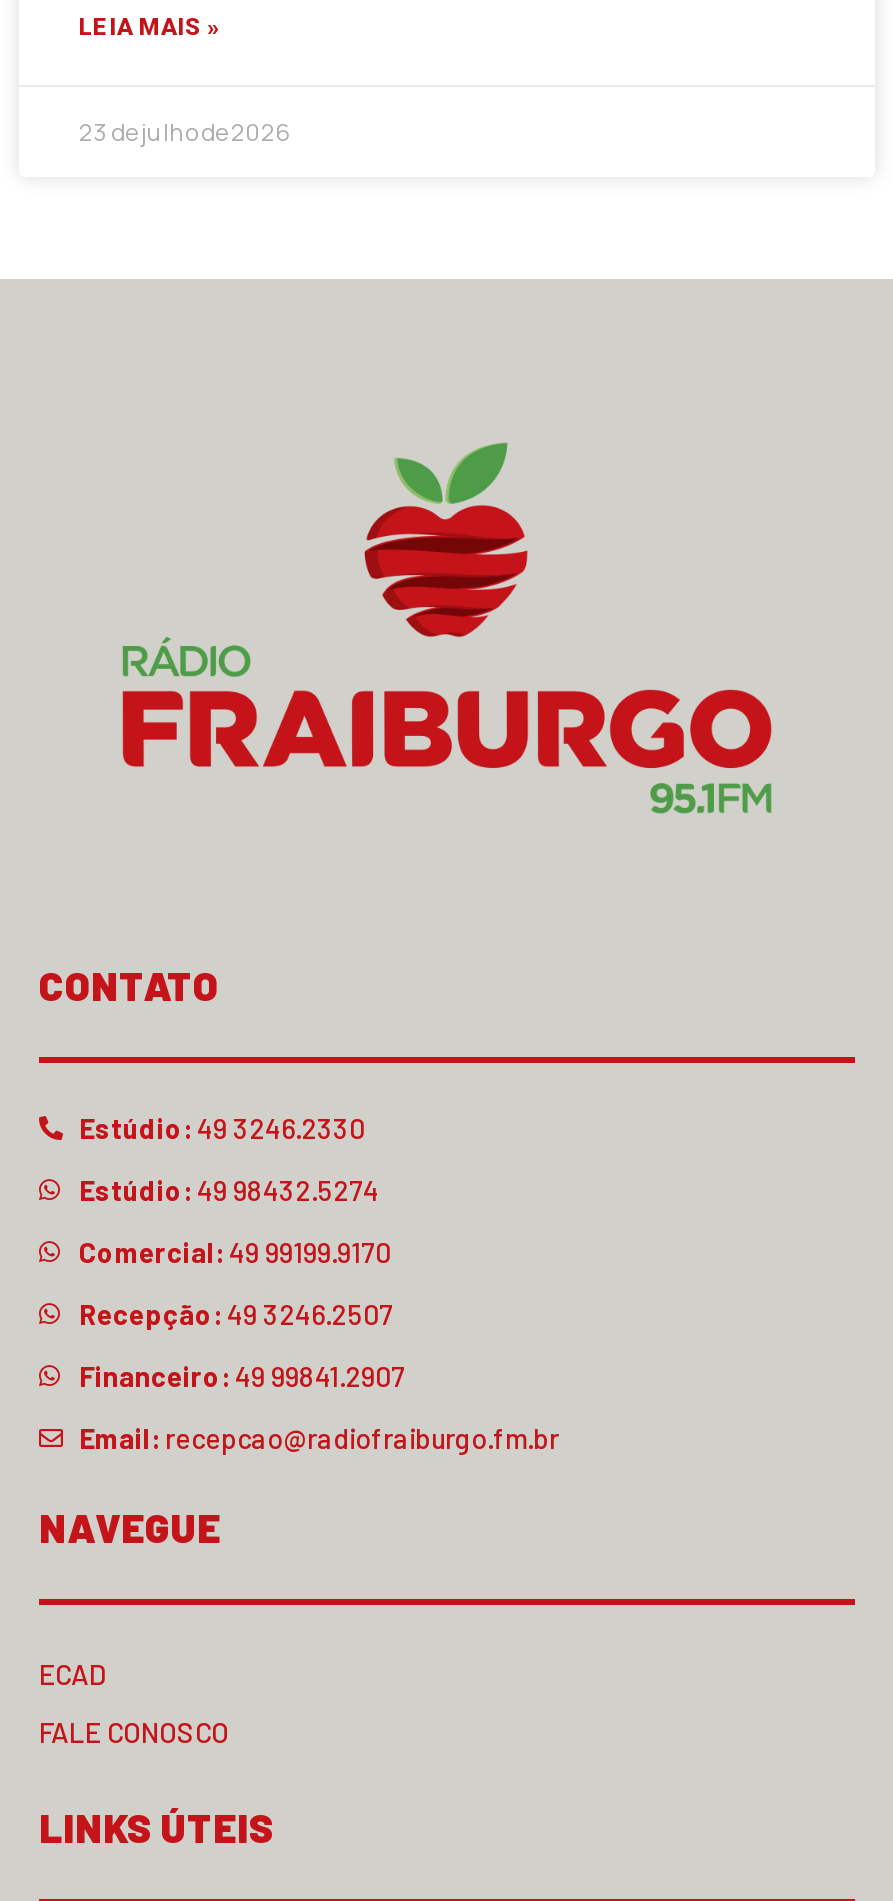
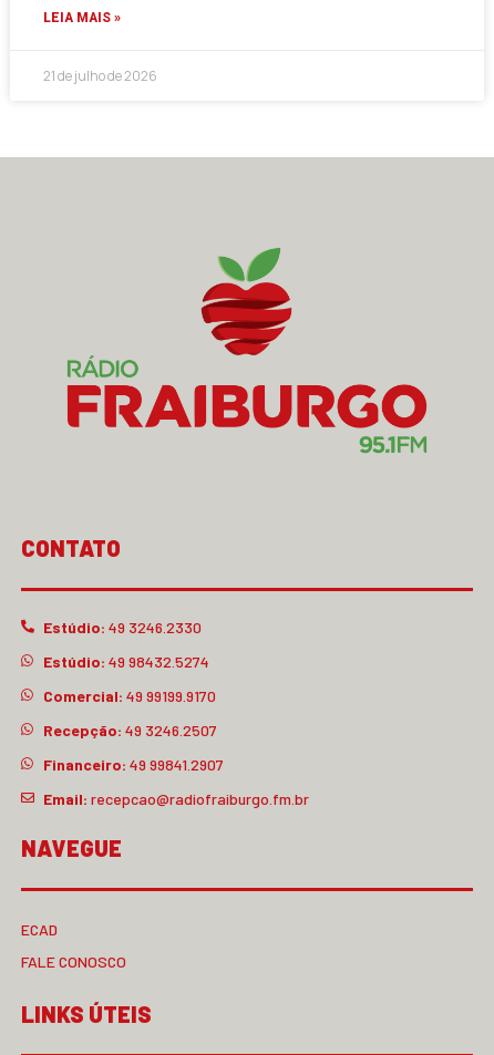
- 23 de julho de 2026
+ 21 de julho de 2026
